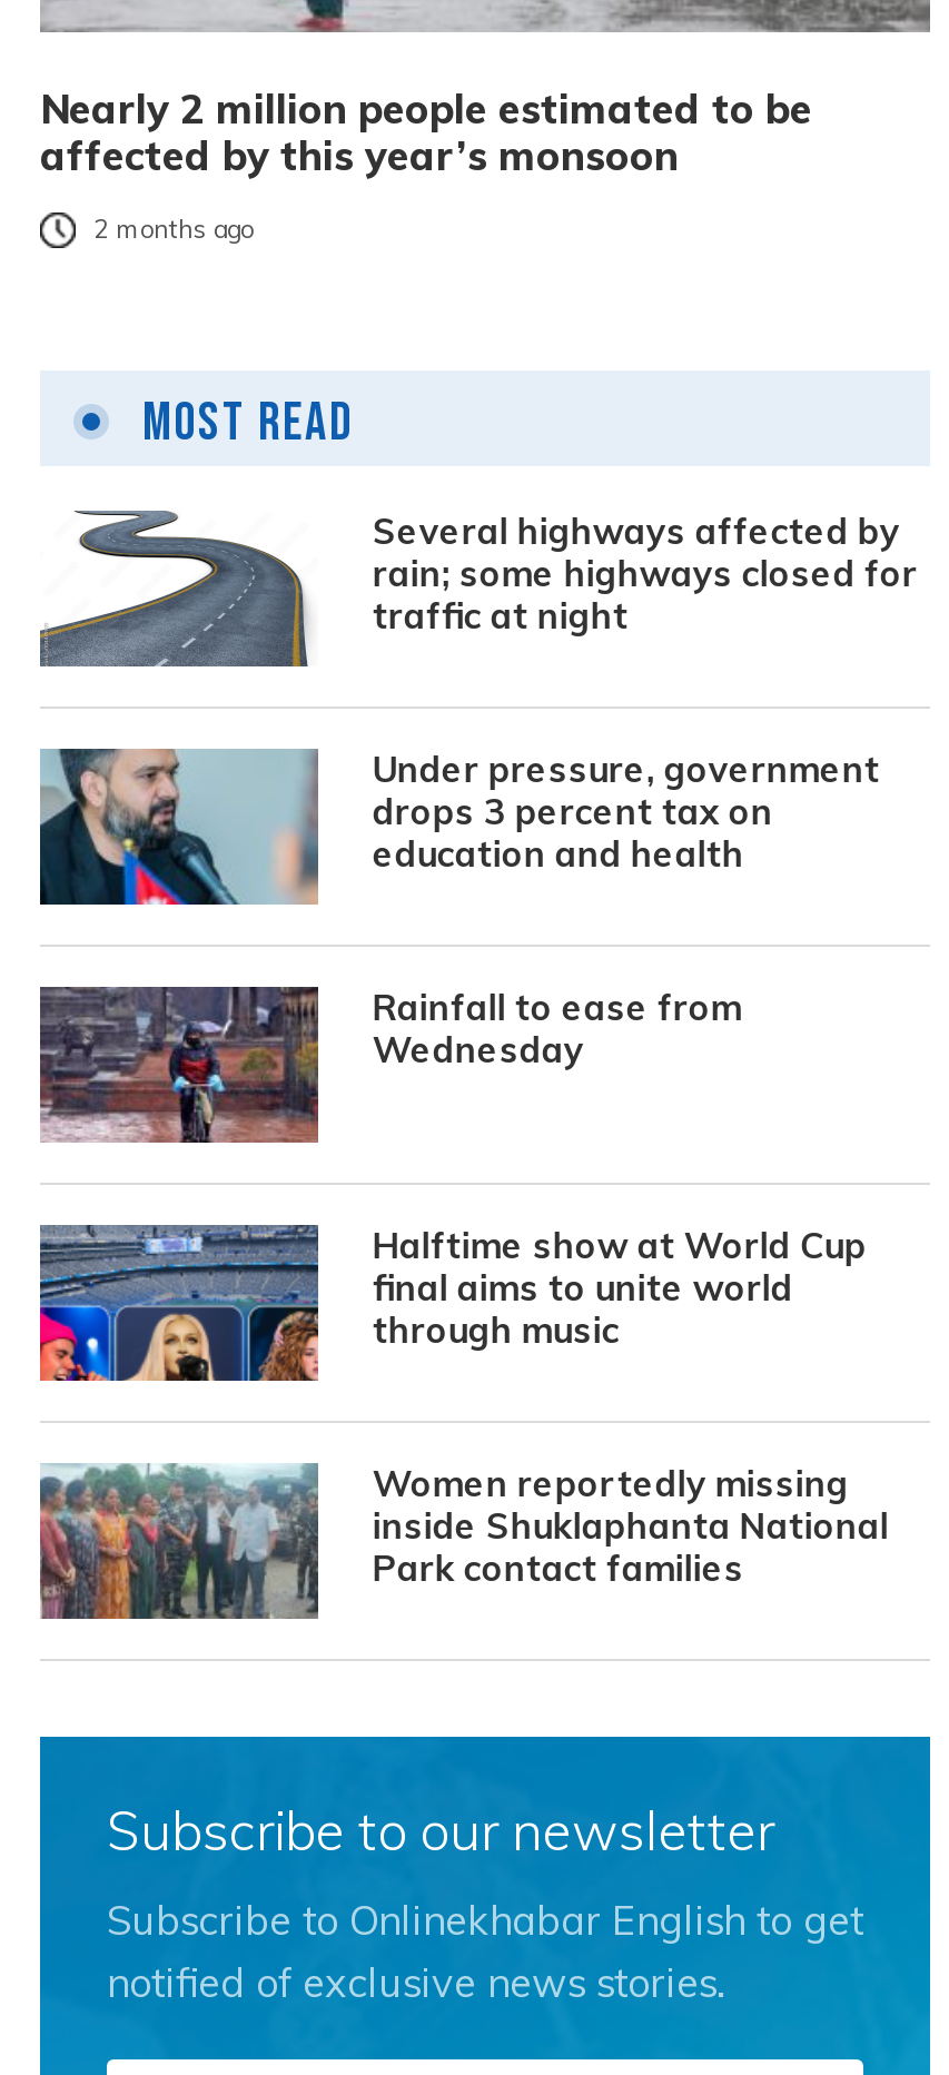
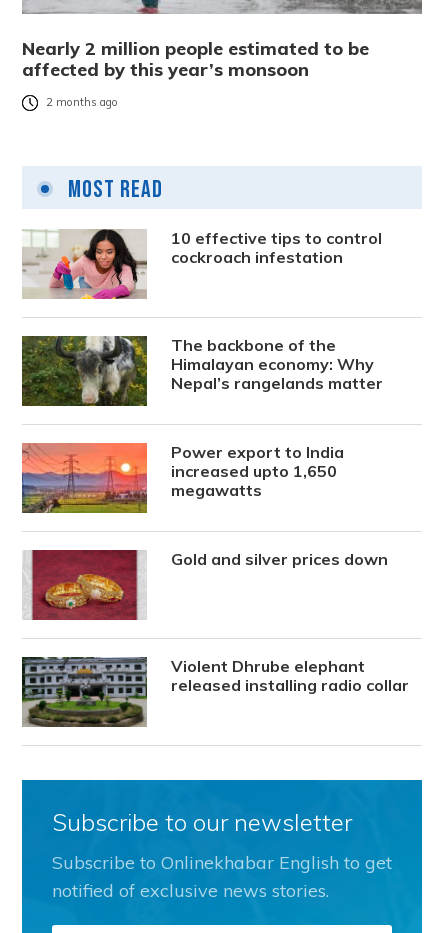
- [image]
- Several highways affected by
- rain; some highways closed for
- traffic at night
+ [image]
+ 10 effective tips to control
+ cockroach infestation

- [image]
- Under pressure, government
- drops 3 percent tax on
- education and health
+ [image]
+ The backbone of the
+ Himalayan economy: Why
+ Nepal’s rangelands matter

- [image]
- Rainfall to ease from
- Wednesday
+ [image]
+ Power export to India
+ increased upto 1,650
+ megawatts

- [image]
- Halftime show at World Cup
- final aims to unite world
- through music
+ [image]
+ Gold and silver prices down

- [image]
- Women reportedly missing
- inside Shuklaphanta National
- Park contact families
+ [image]
+ Violent Dhrube elephant
+ released installing radio collar
